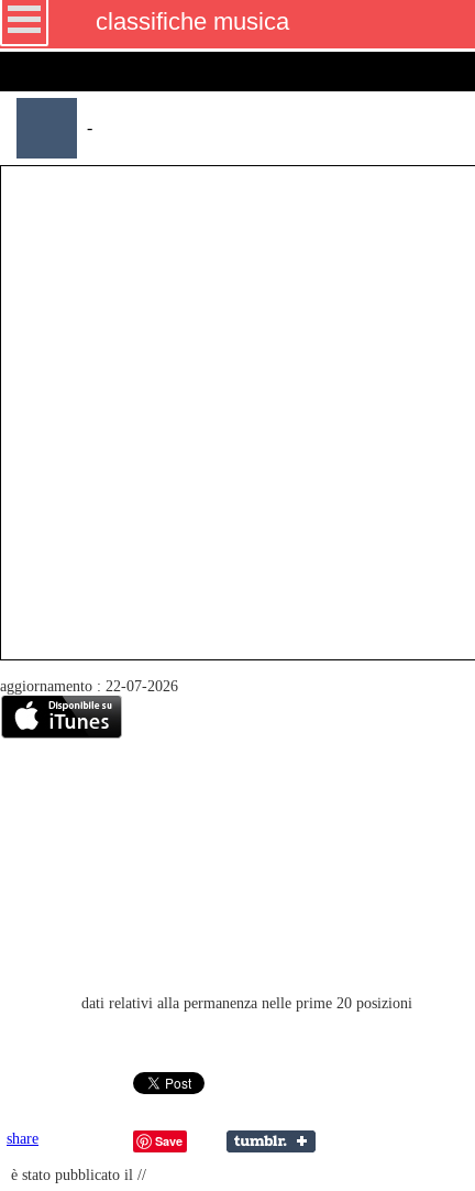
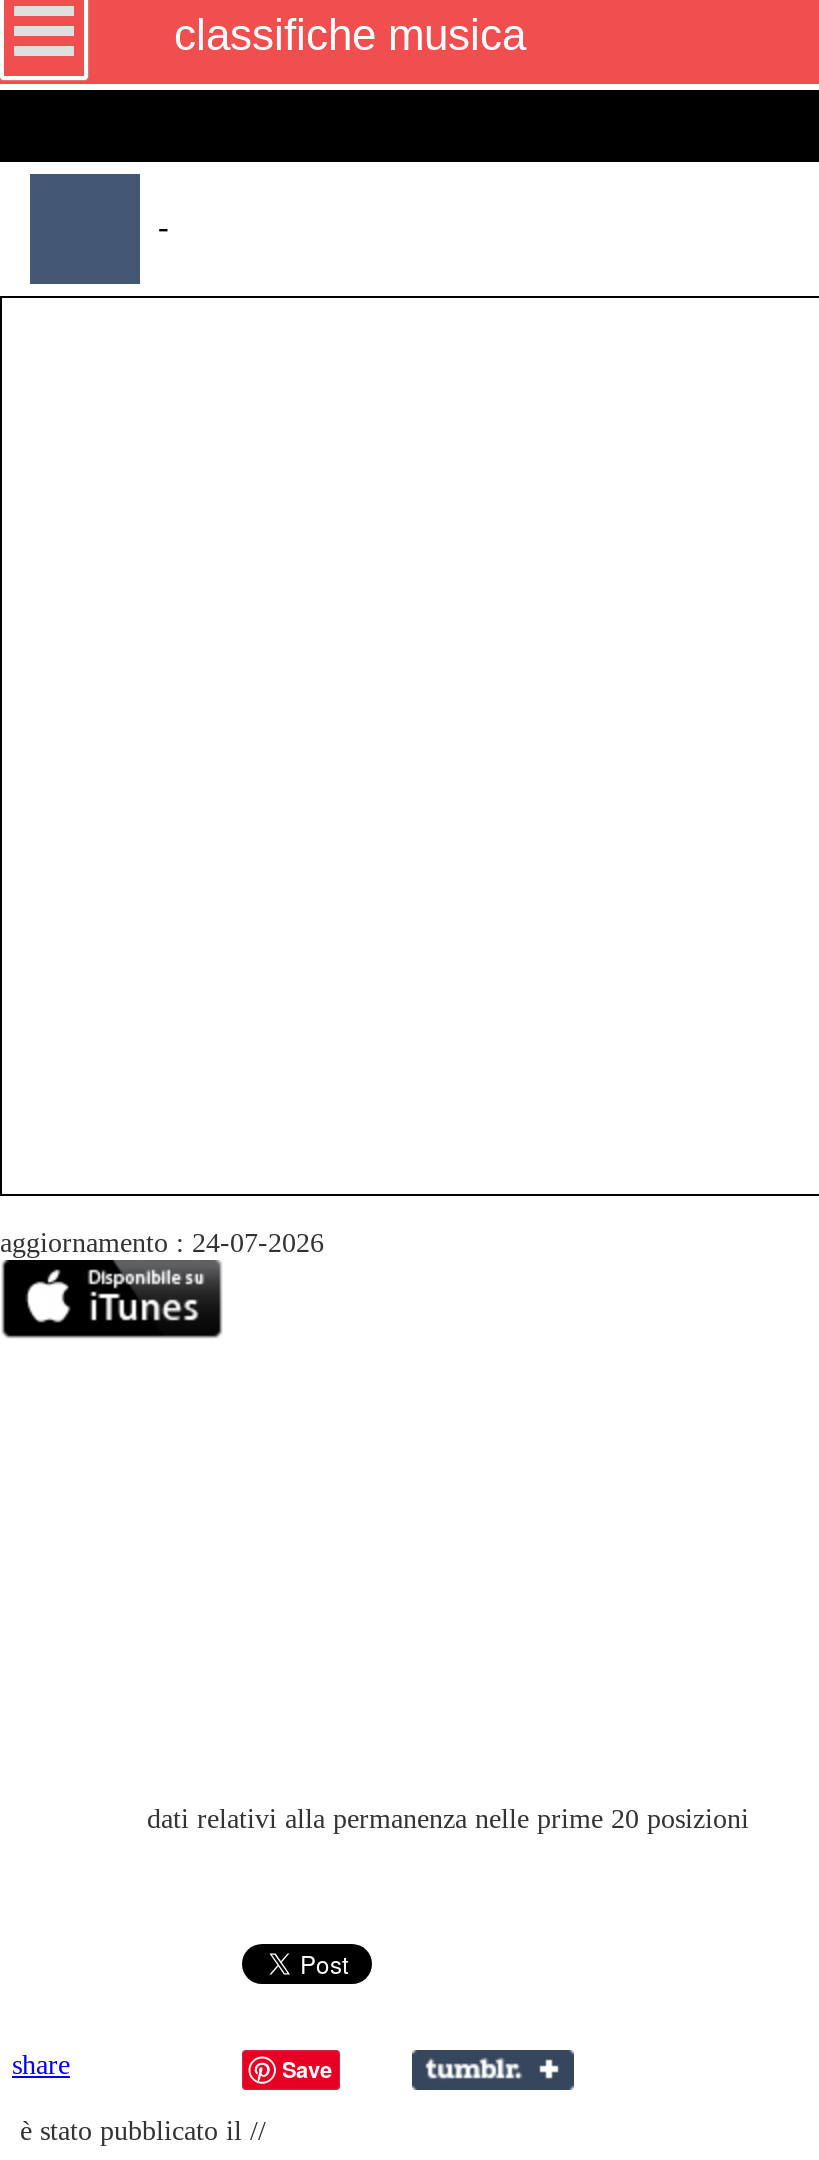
- aggiornamento : 22-07-2026
+ aggiornamento : 24-07-2026
